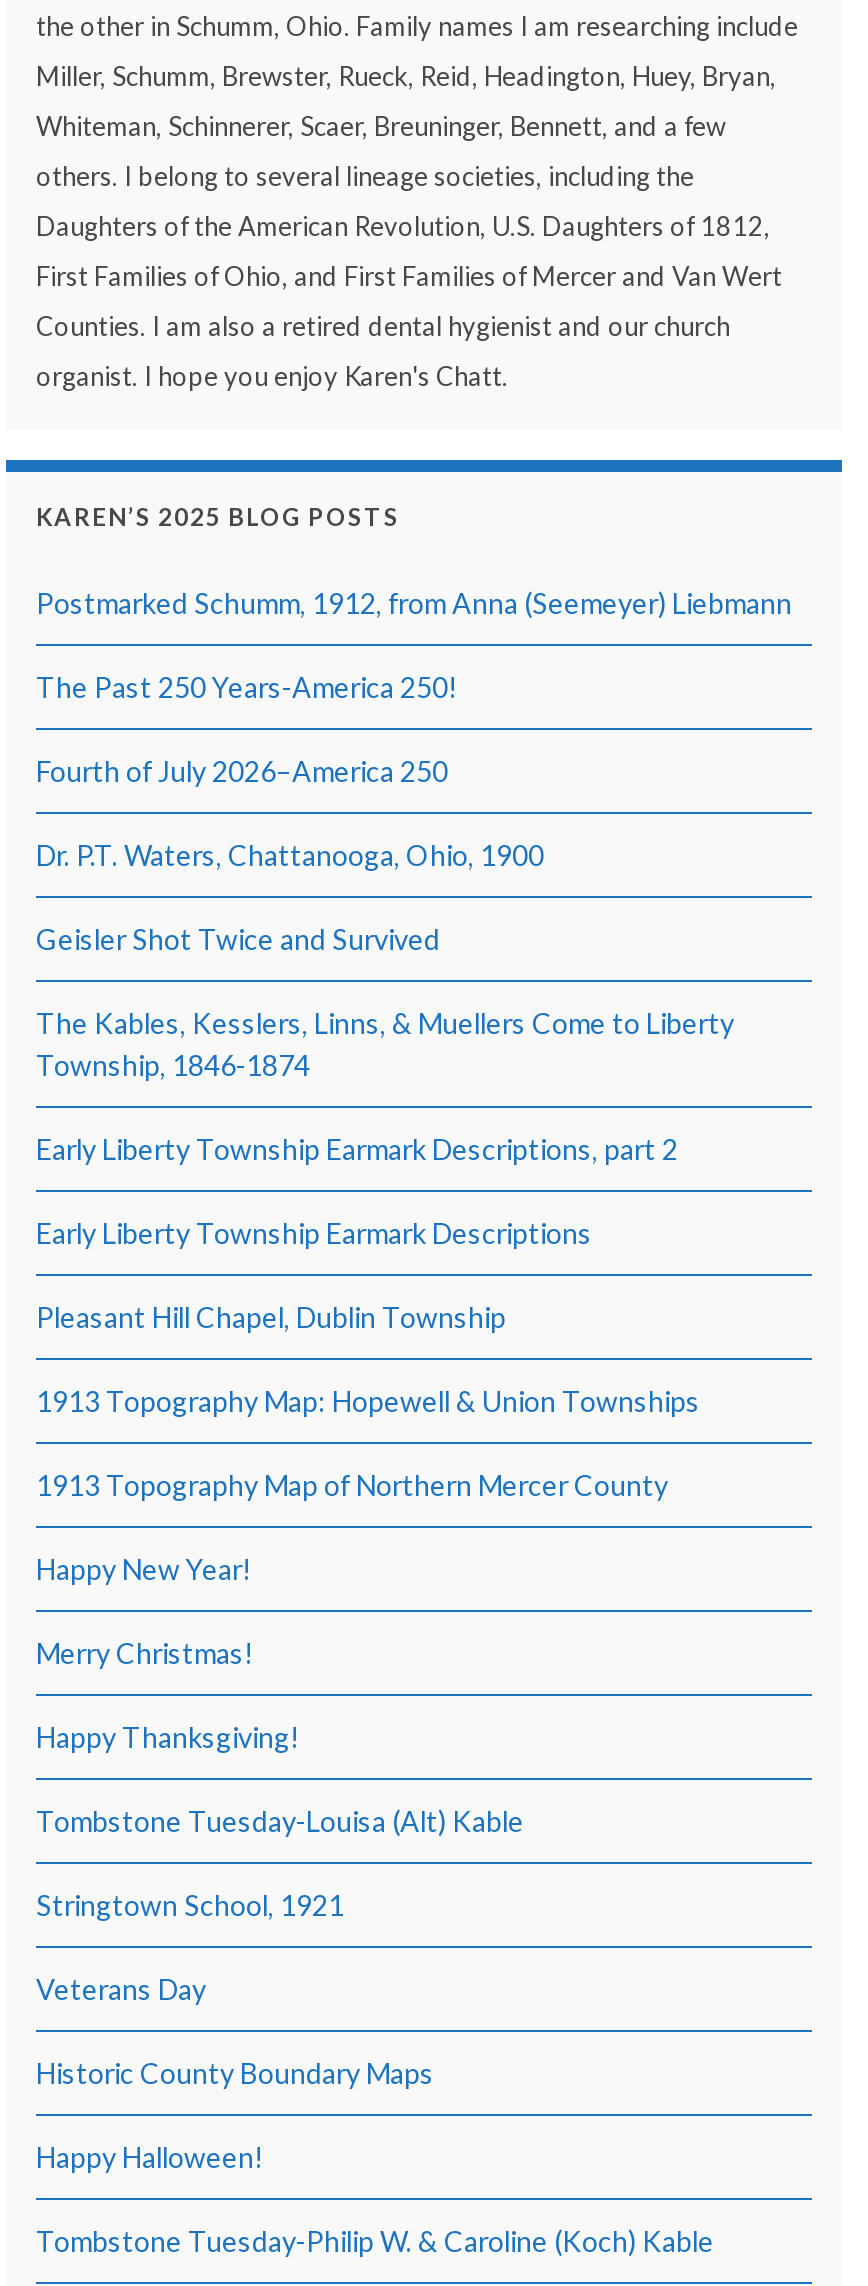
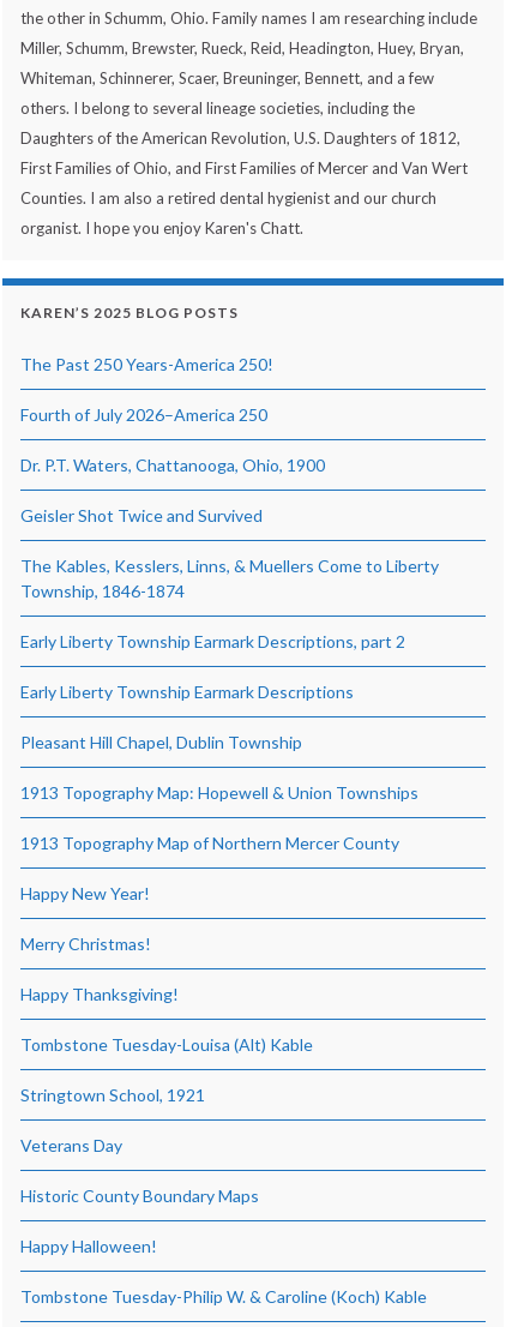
- Postmarked Schumm, 1912, from Anna (Seemeyer) Liebmann
